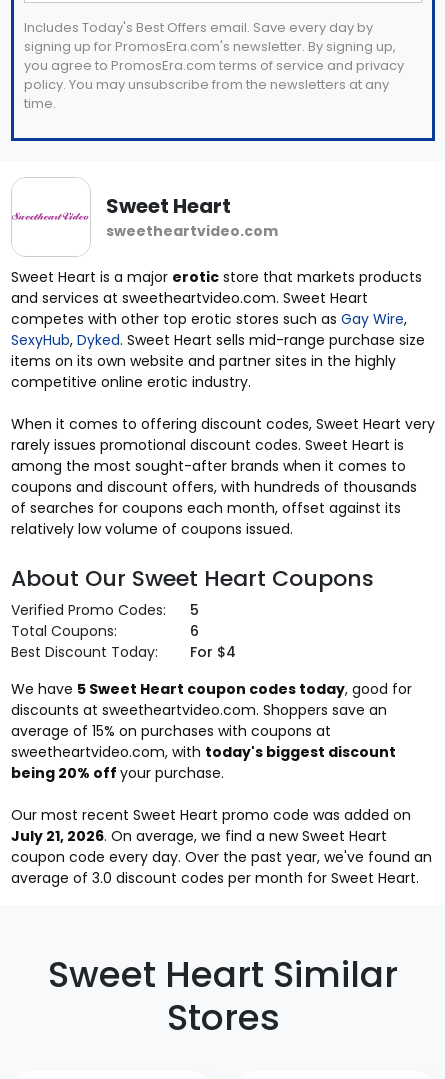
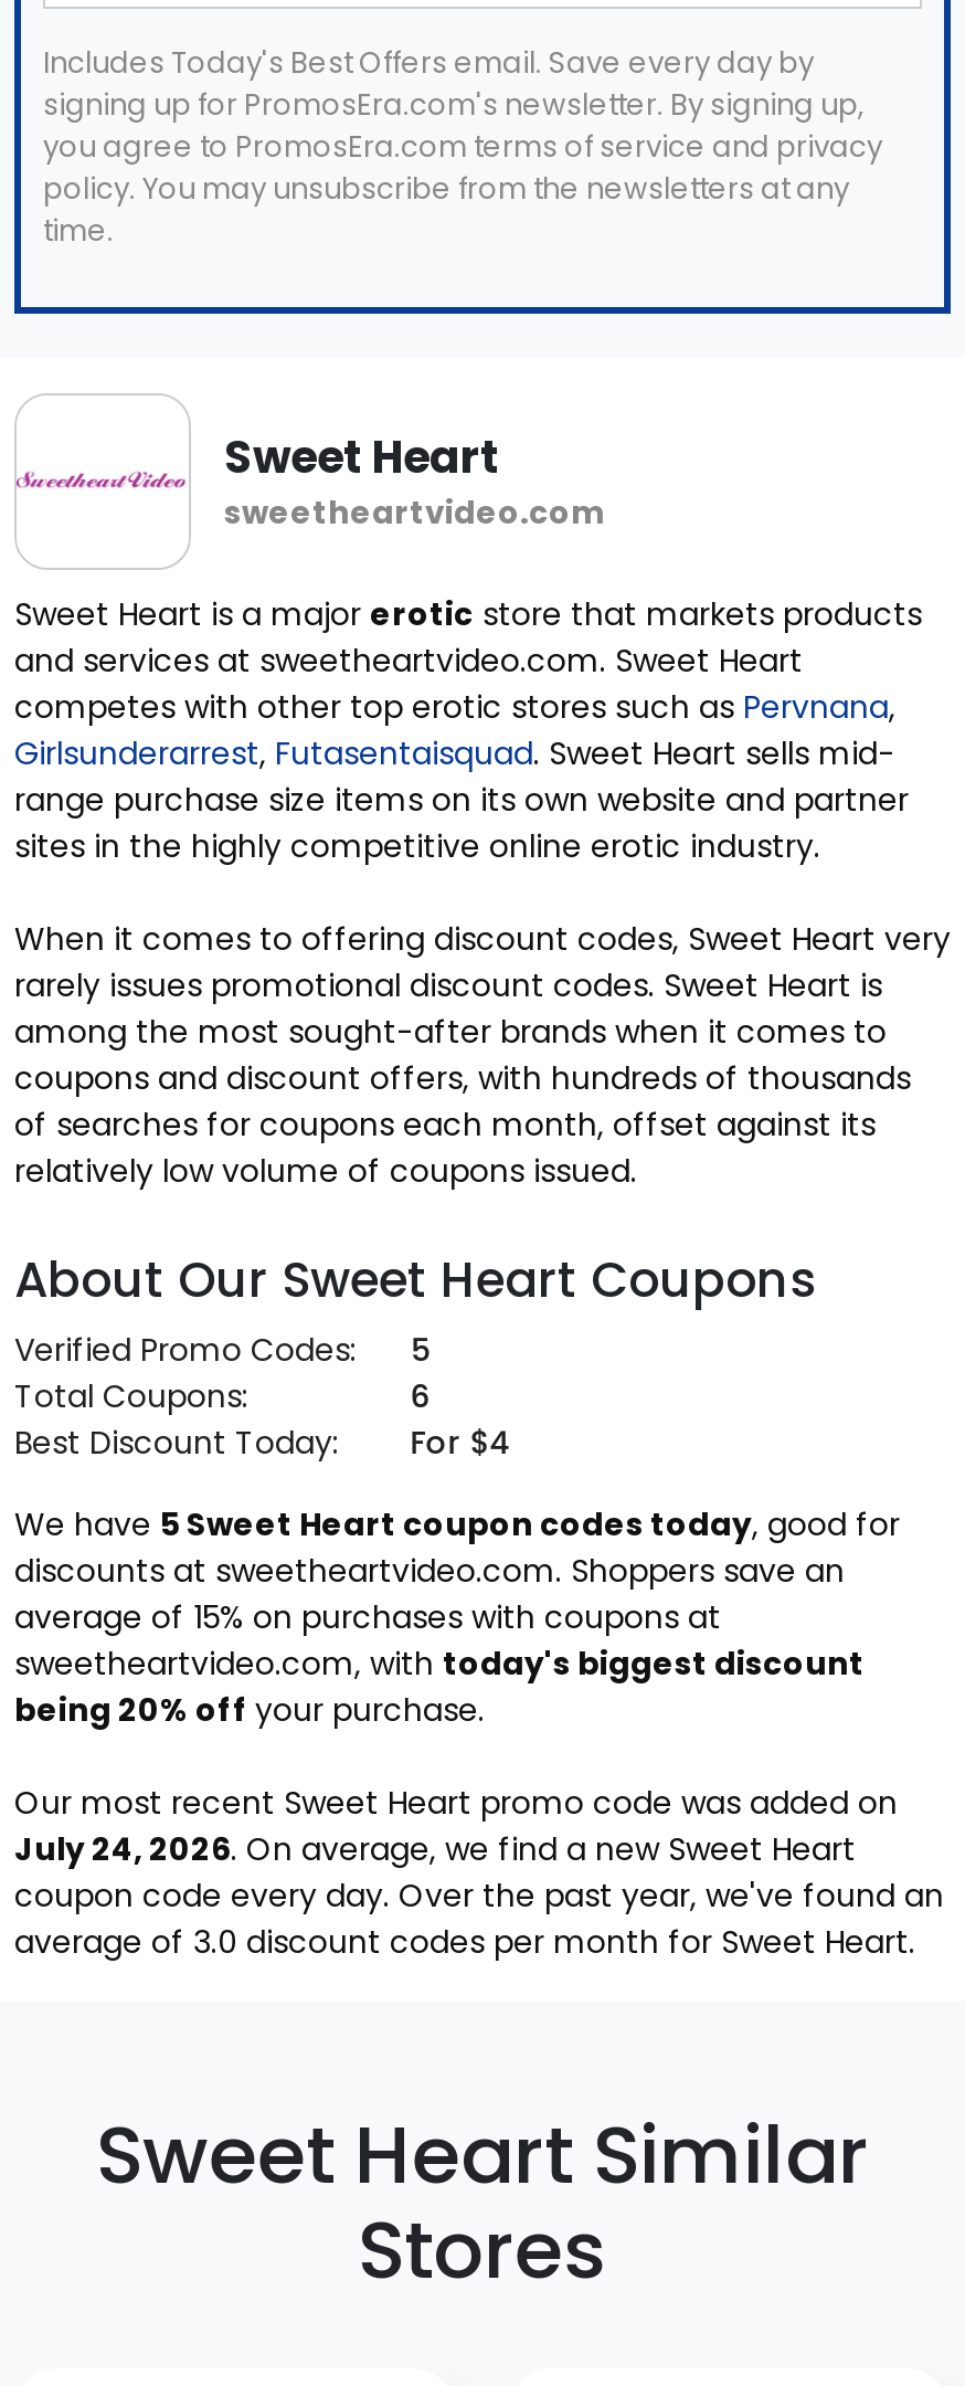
- competes with other top erotic stores such as Gay Wire,
- SexyHub, Dyked. Sweet Heart sells mid-range purchase size
- items on its own website and partner sites in the highly
- competitive online erotic industry.
+ competes with other top erotic stores such as Pervnana,
+ Girlsunderarrest, Futasentaisquad. Sweet Heart sells mid-
+ range purchase size items on its own website and partner
+ sites in the highly competitive online erotic industry.

- July 21, 2026. On average, we find a new Sweet Heart
+ July 24, 2026. On average, we find a new Sweet Heart
